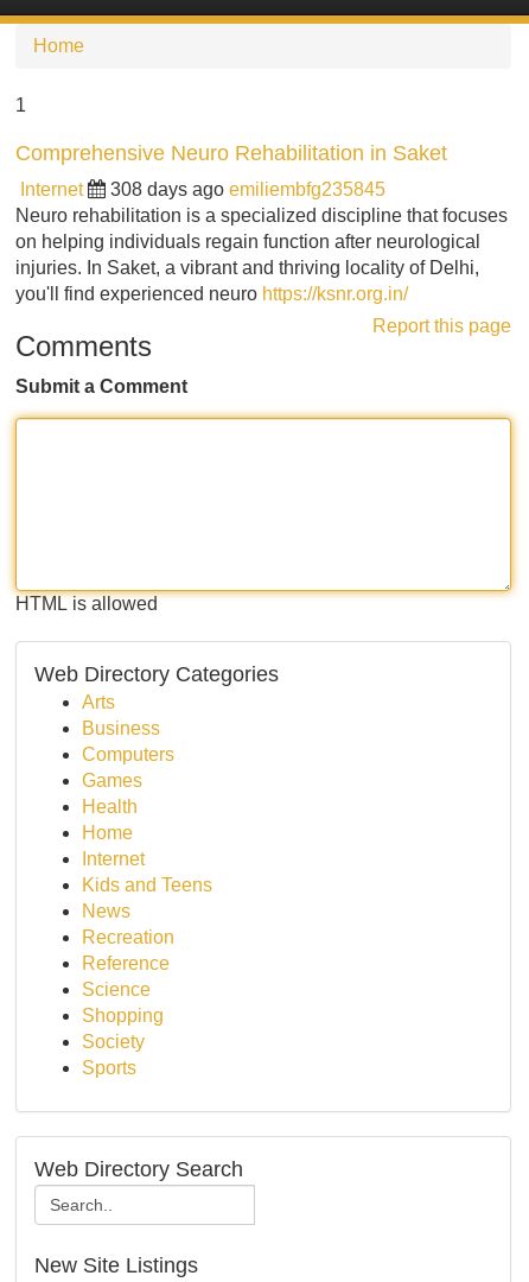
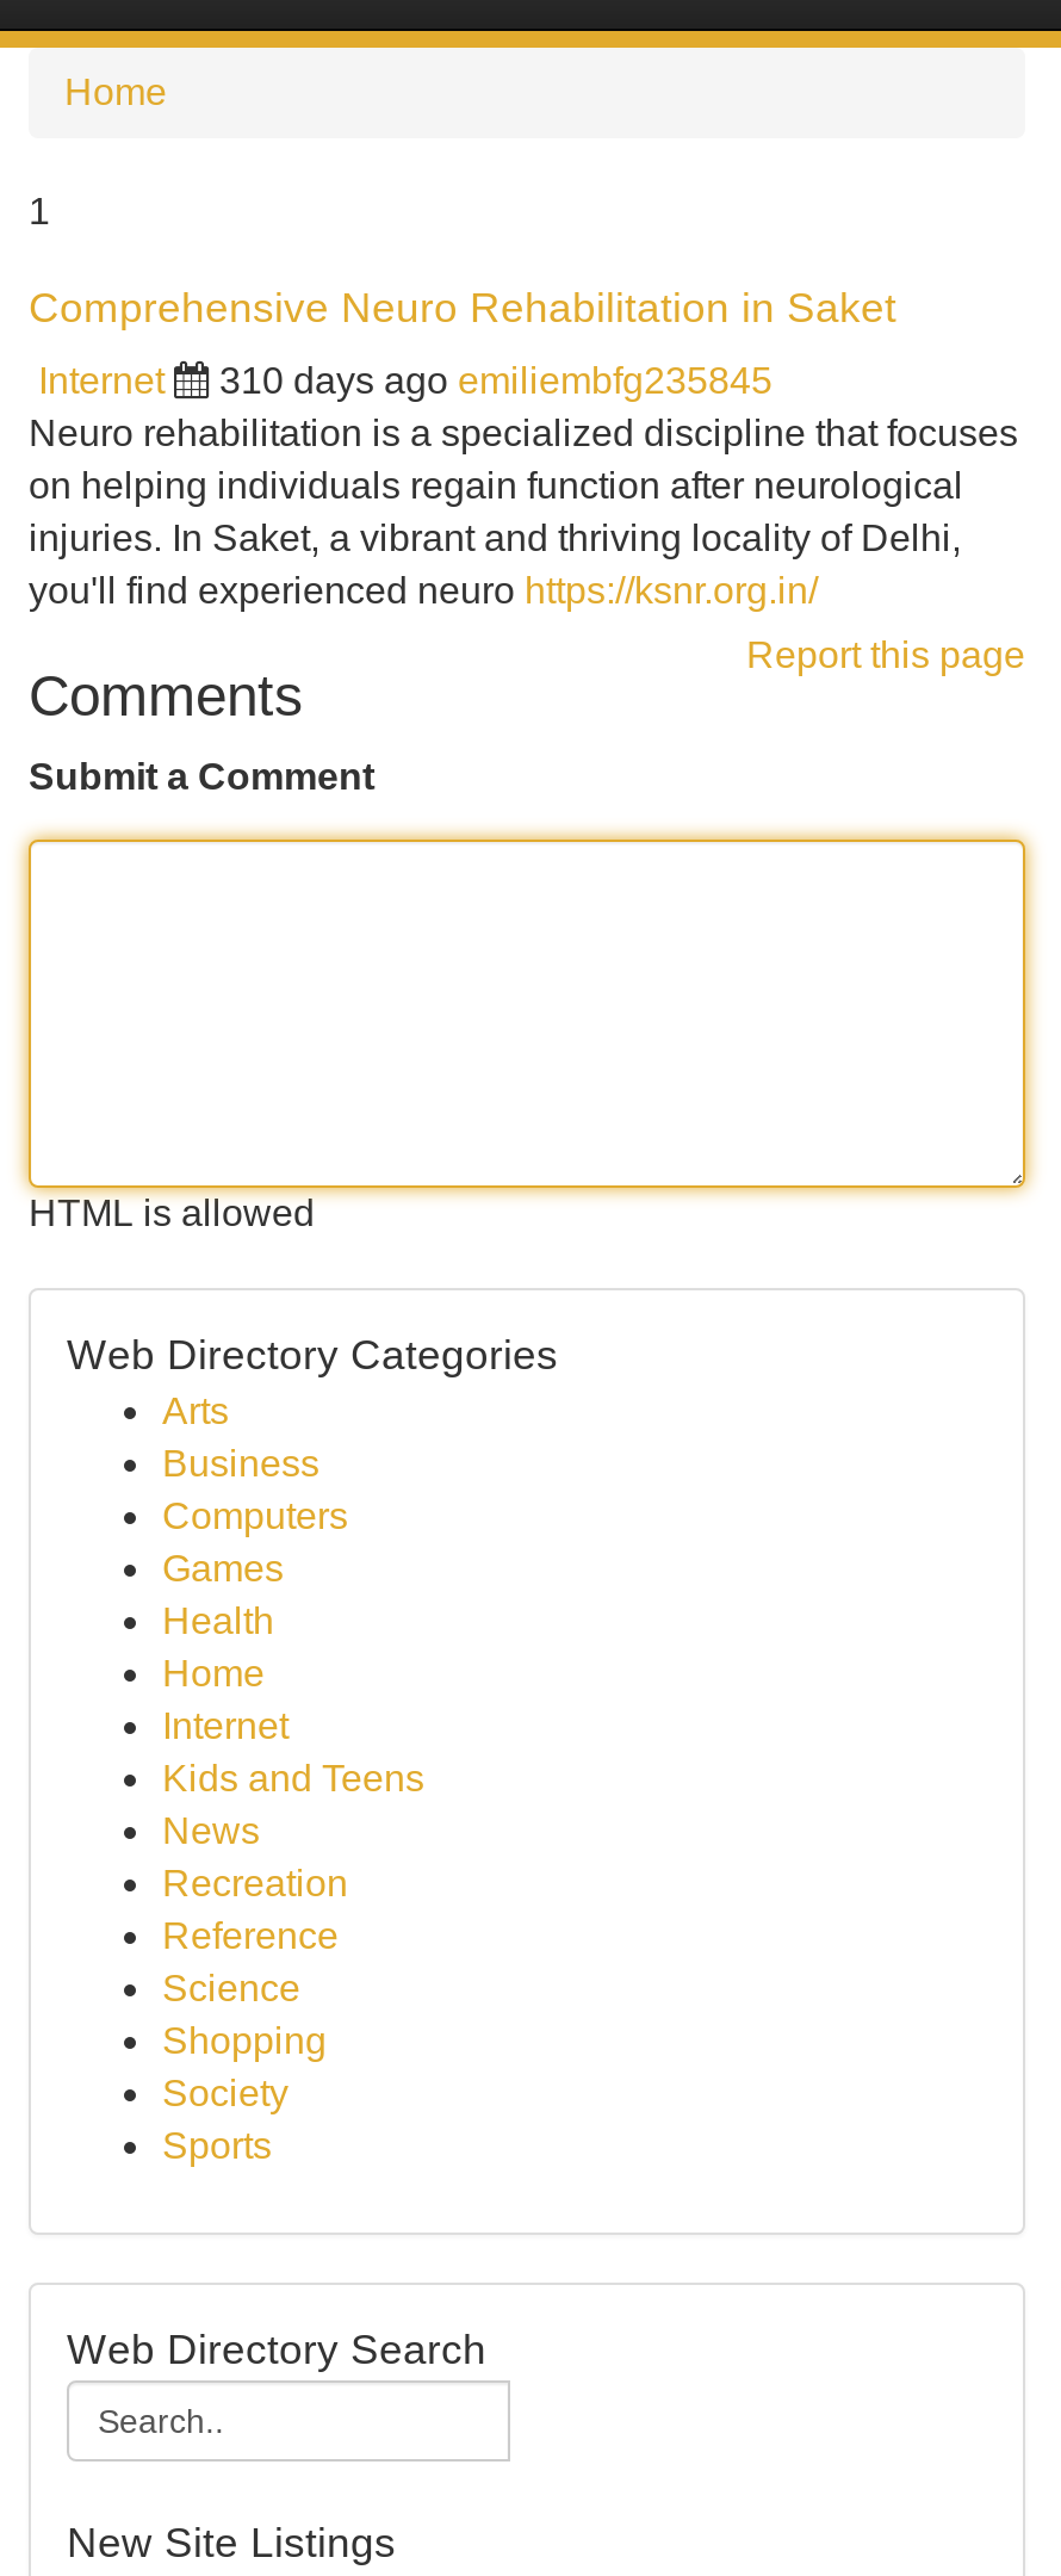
- 308 days ago emiliembfg235845
+ 310 days ago emiliembfg235845
